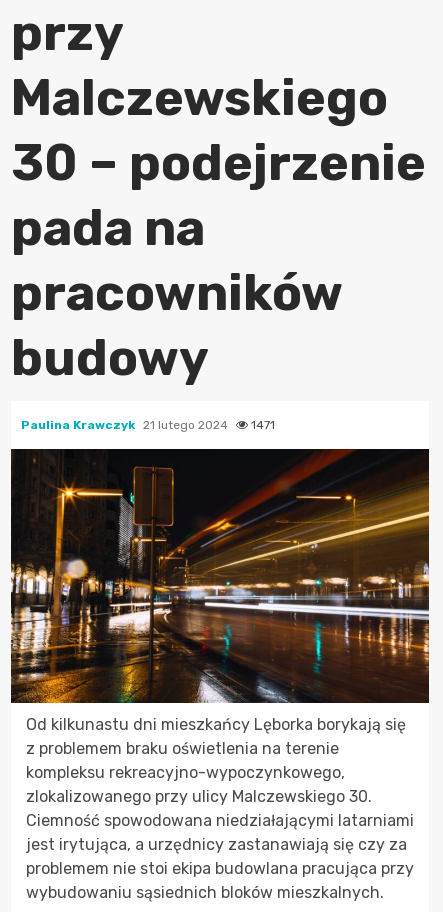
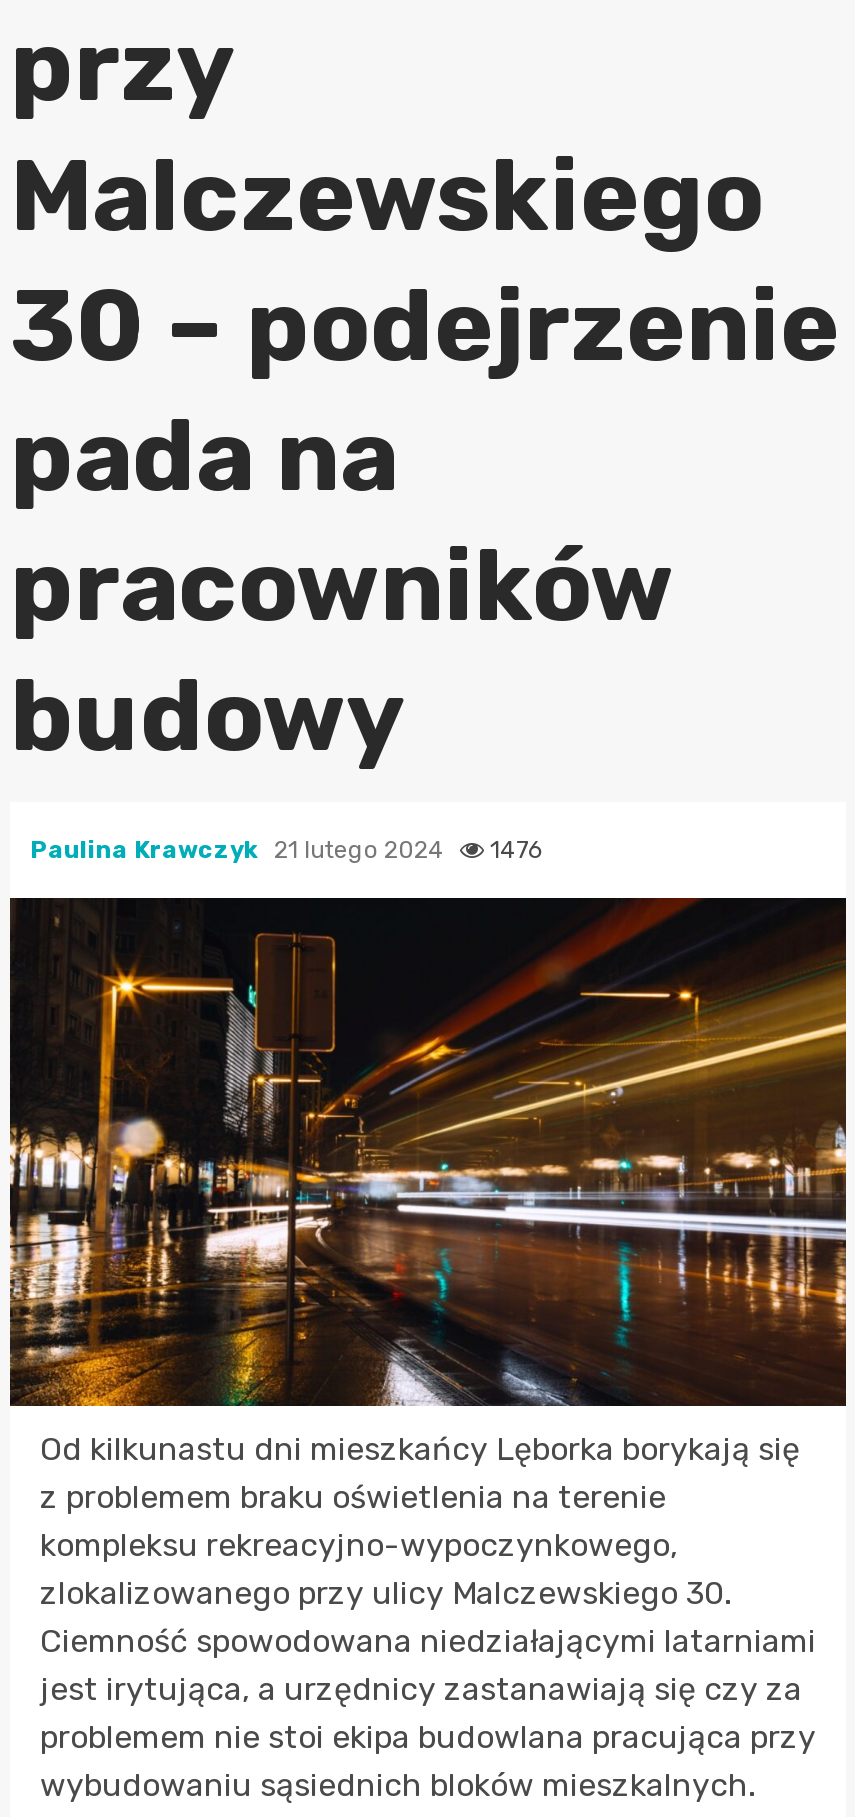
- Paulina Krawczyk 21 lutego 2024 1471
+ Paulina Krawczyk 21 lutego 2024 1476
